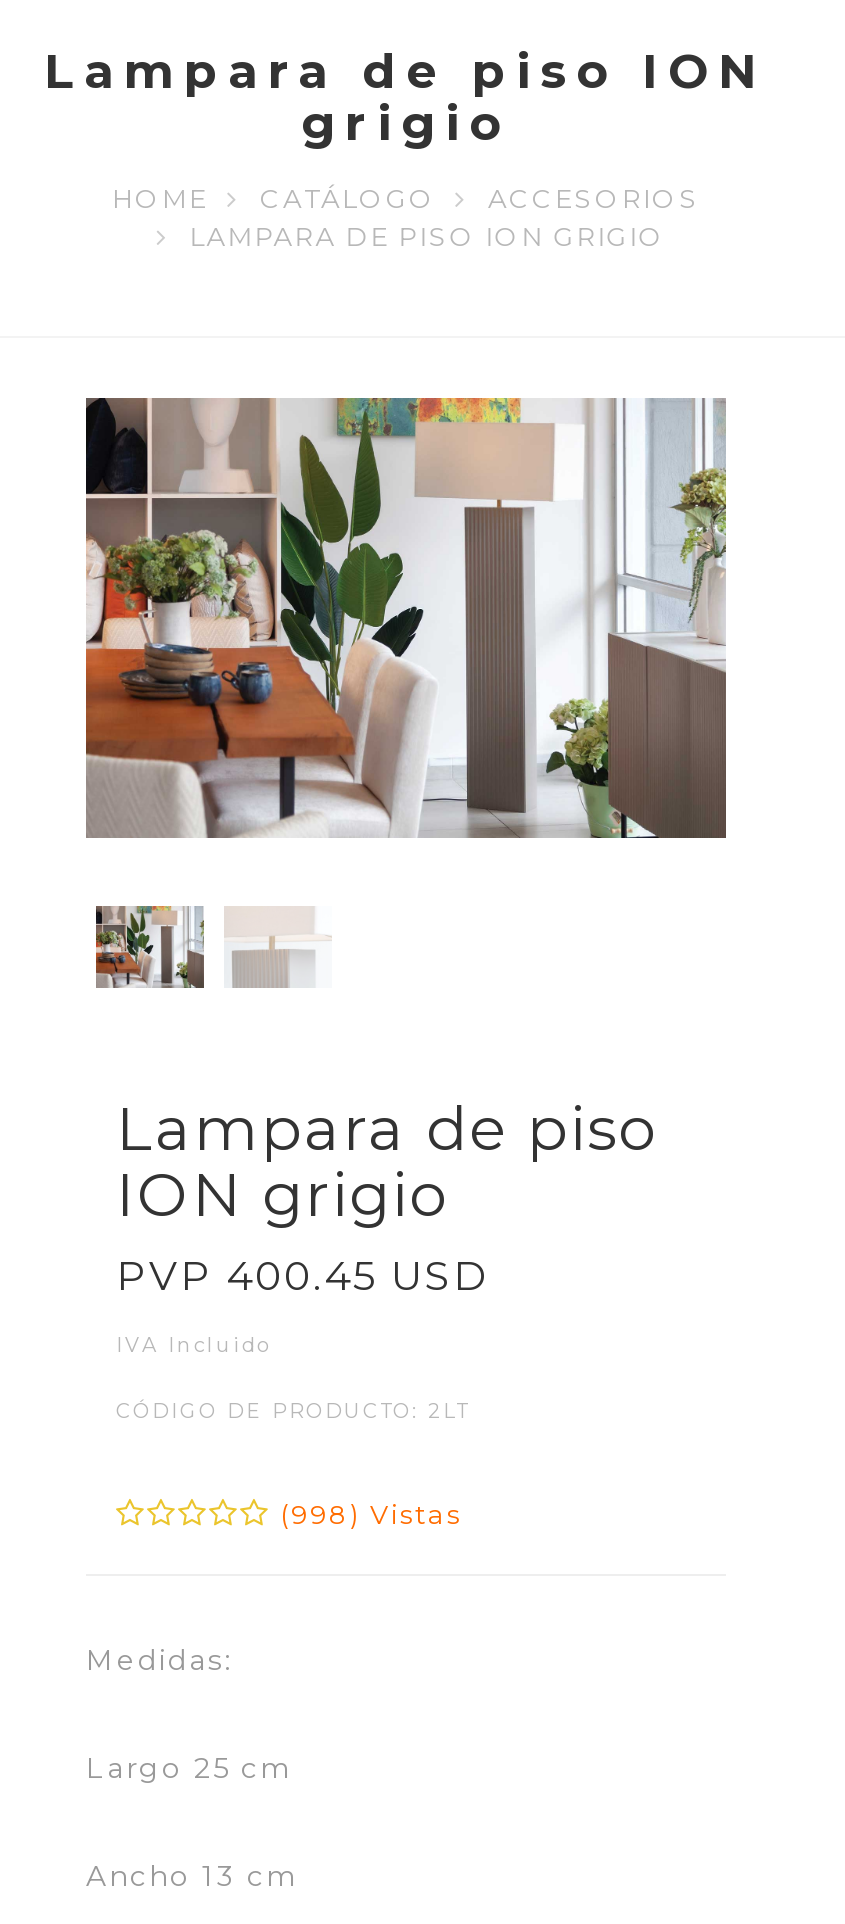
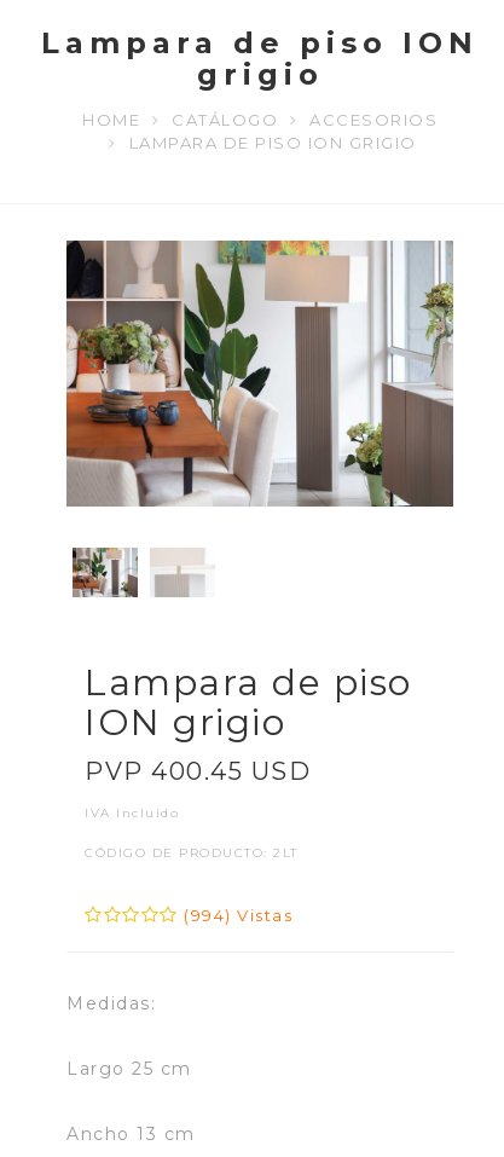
- (998) Vistas
+ (994) Vistas
